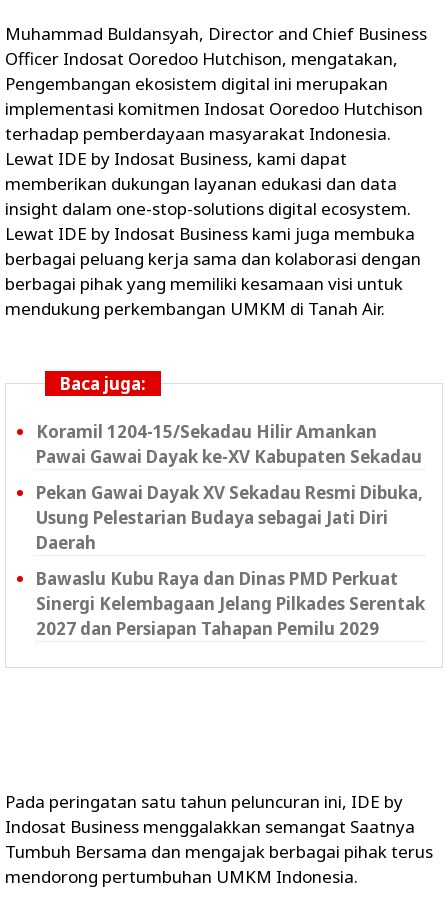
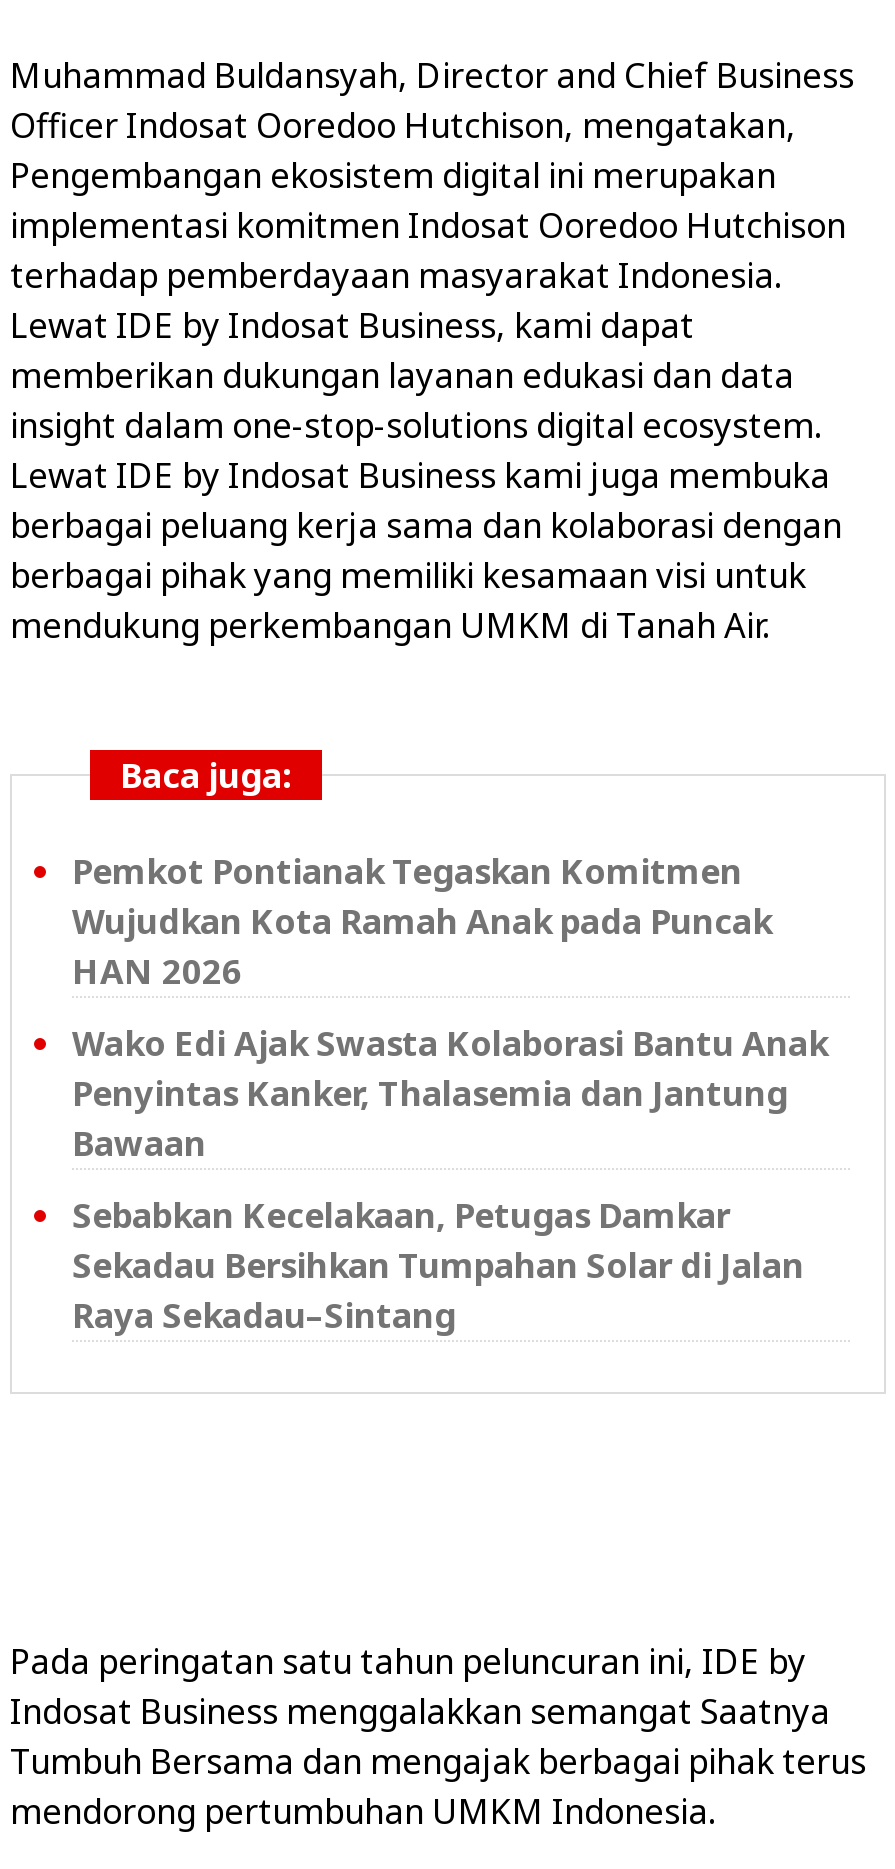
- Koramil 1204-15/Sekadau Hilir Amankan
- Pawai Gawai Dayak ke-XV Kabupaten Sekadau
+ Pemkot Pontianak Tegaskan Komitmen
+ Wujudkan Kota Ramah Anak pada Puncak
+ HAN 2026

- Pekan Gawai Dayak XV Sekadau Resmi Dibuka,
- Usung Pelestarian Budaya sebagai Jati Diri
- Daerah
+ Wako Edi Ajak Swasta Kolaborasi Bantu Anak
+ Penyintas Kanker, Thalasemia dan Jantung
+ Bawaan

- Bawaslu Kubu Raya dan Dinas PMD Perkuat
- Sinergi Kelembagaan Jelang Pilkades Serentak
- 2027 dan Persiapan Tahapan Pemilu 2029
+ Sebabkan Kecelakaan, Petugas Damkar
+ Sekadau Bersihkan Tumpahan Solar di Jalan
+ Raya Sekadau–Sintang
